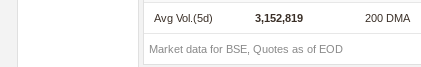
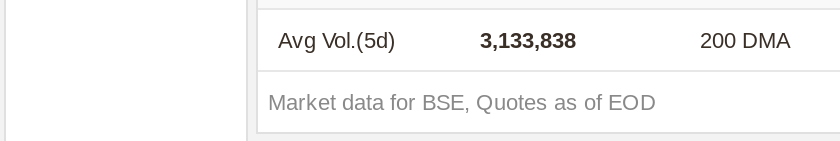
- 3,152,819
+ 3,133,838
